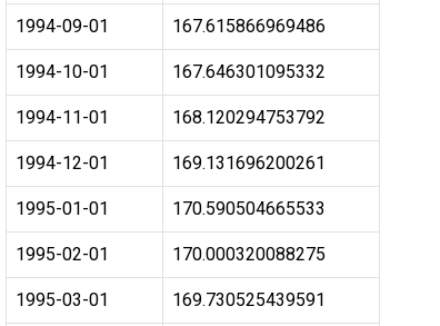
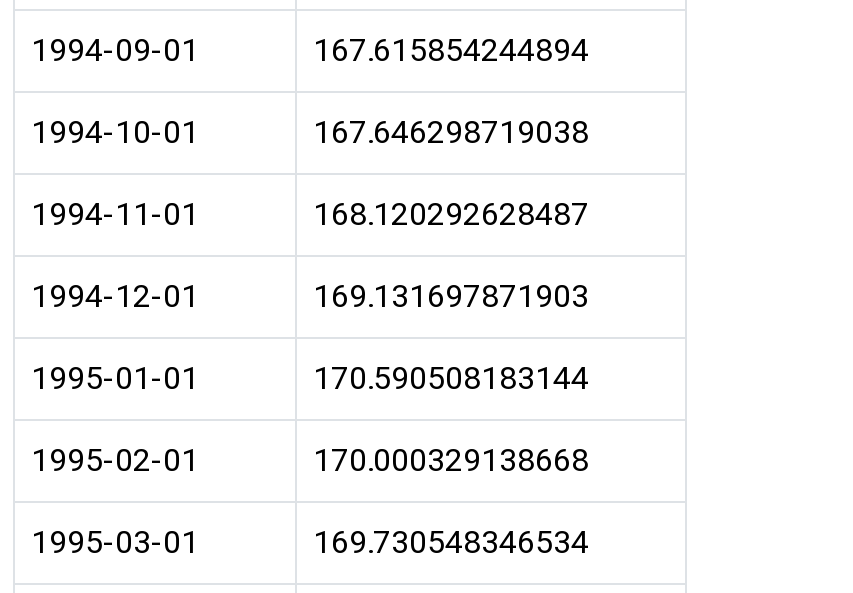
- 167.615866969486
+ 167.615854244894

- 167.646301095332
+ 167.646298719038

- 168.120294753792
+ 168.120292628487

- 169.131696200261
+ 169.131697871903

- 170.590504665533
+ 170.590508183144

- 170.000320088275
+ 170.000329138668

- 169.730525439591
+ 169.730548346534
